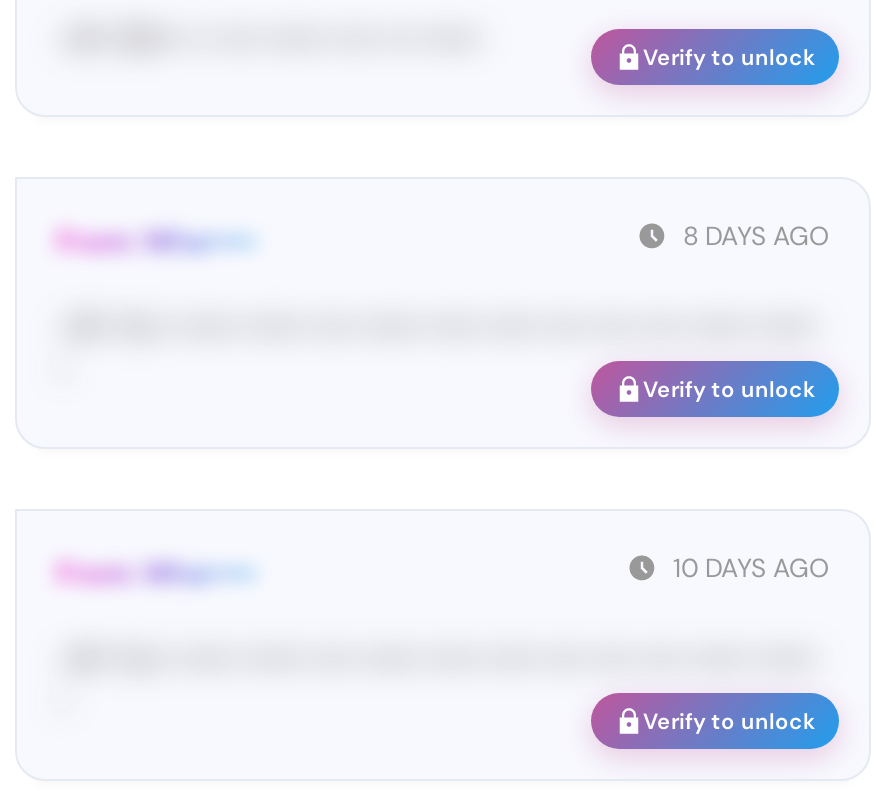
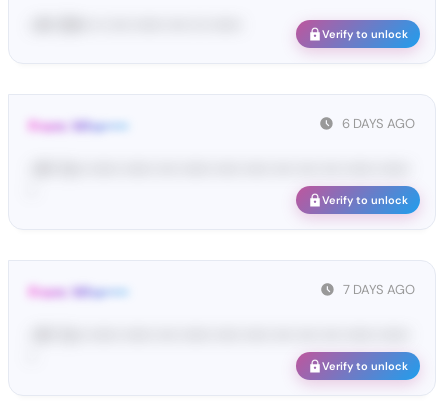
- 8 DAYS AGO
+ 6 DAYS AGO

- 10 DAYS AGO
+ 7 DAYS AGO
